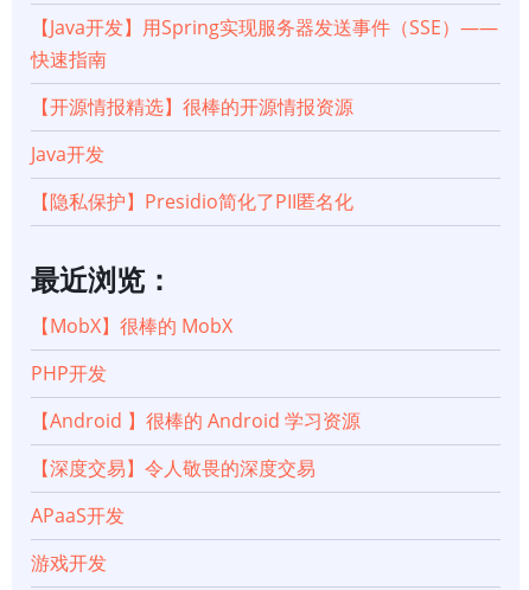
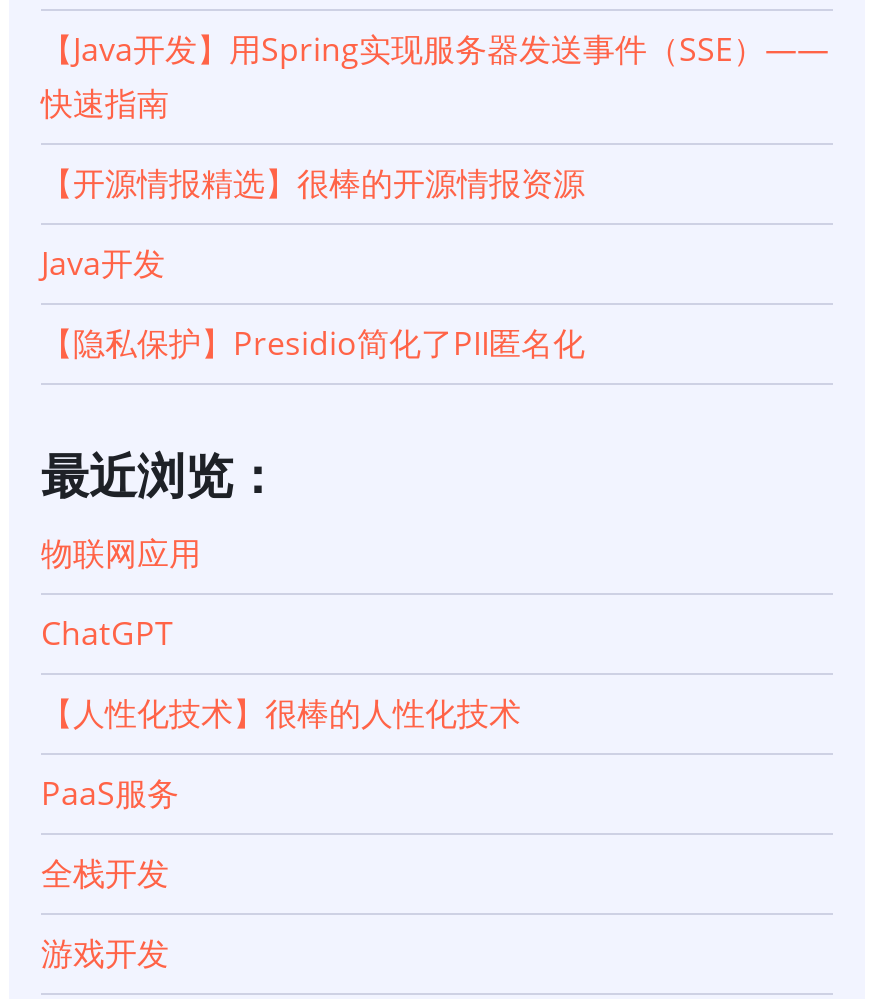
- 【MobX】很棒的 MobX
+ 物联网应用

- PHP开发
+ ChatGPT

- 【Android 】很棒的 Android 学习资源
+ 【人性化技术】很棒的人性化技术

- 【深度交易】令人敬畏的深度交易
+ PaaS服务

- APaaS开发
+ 全栈开发
